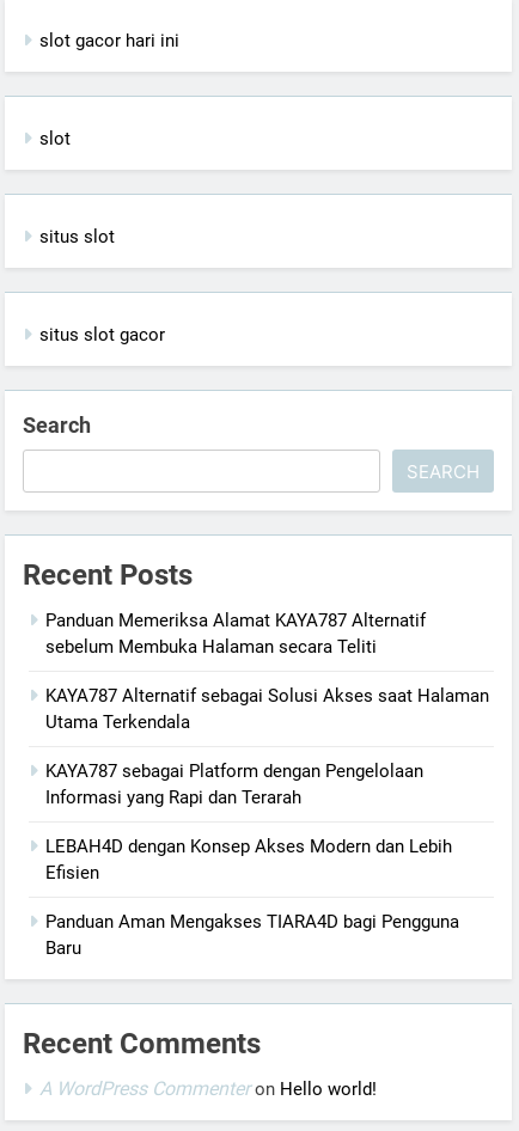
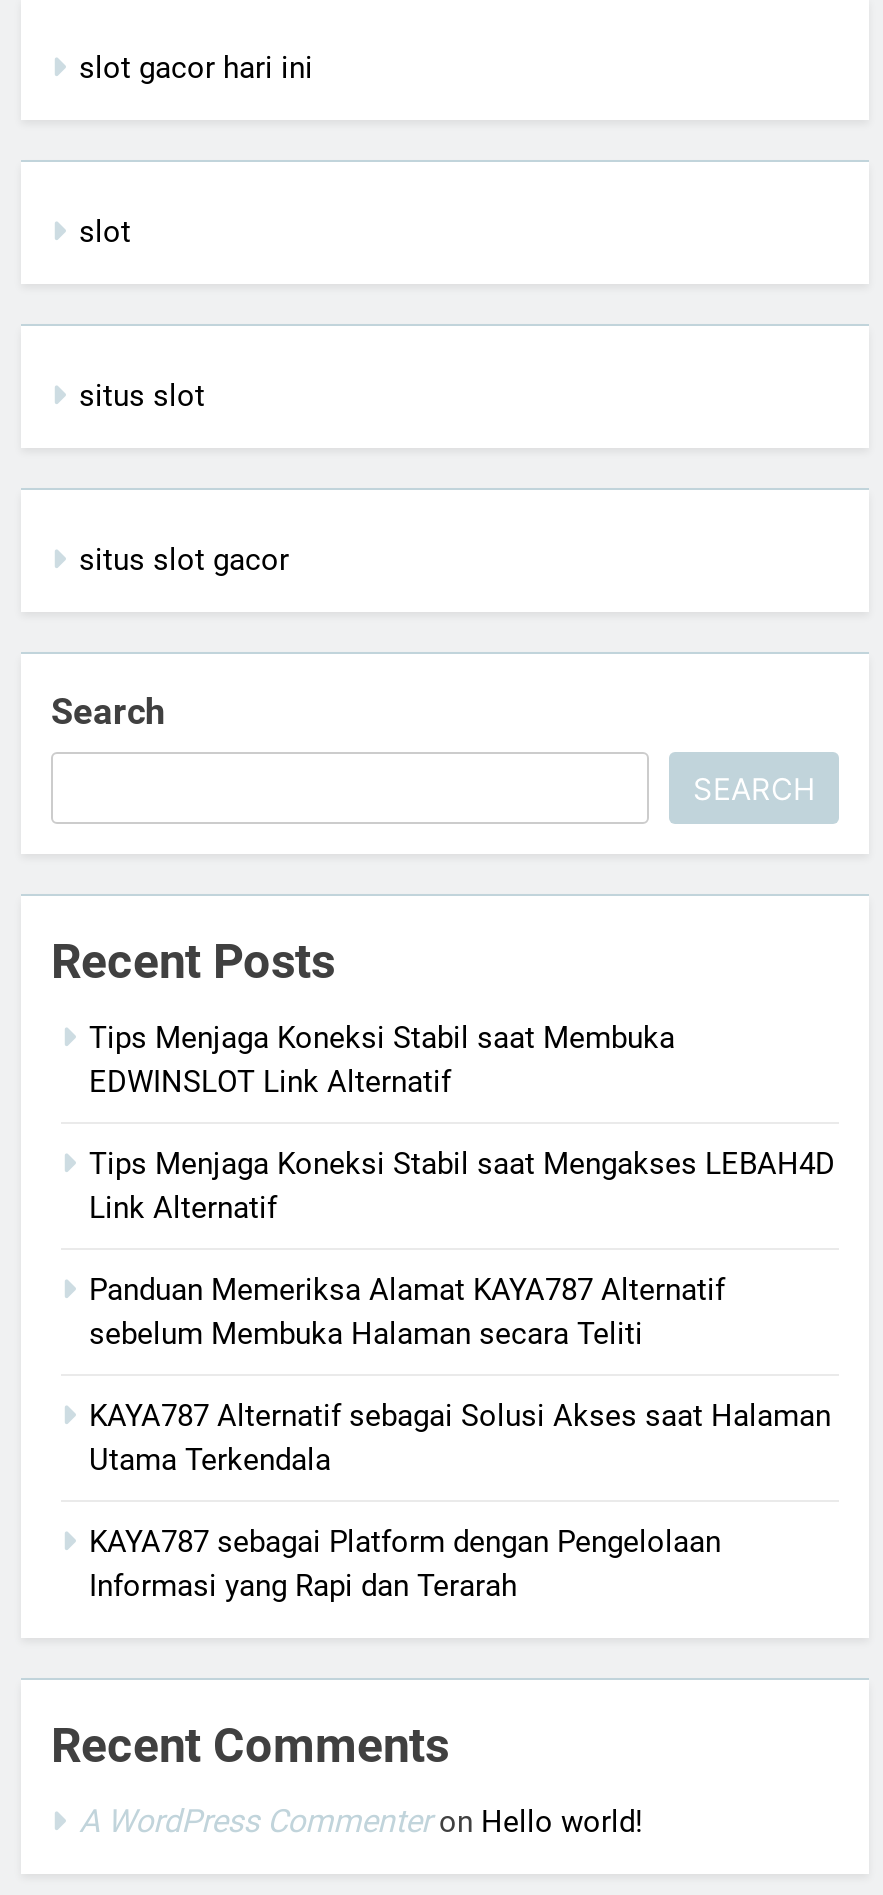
+ Tips Menjaga Koneksi Stabil saat Membuka
+ EDWINSLOT Link Alternatif
+ Tips Menjaga Koneksi Stabil saat Mengakses LEBAH4D
+ Link Alternatif

moved down: Panduan Memeriksa Alamat KAYA787 Alternatif | sebelum Membuka Halaman secara Teliti | KAYA787 Alternatif sebagai Solusi Akses saat Halaman | Utama Terkendala | KAYA787 sebagai Platform dengan Pengelolaan | Informasi yang Rapi dan Terarah

- LEBAH4D dengan Konsep Akses Modern dan Lebih
- Efisien
- Panduan Aman Mengakses TIARA4D bagi Pengguna
- Baru
